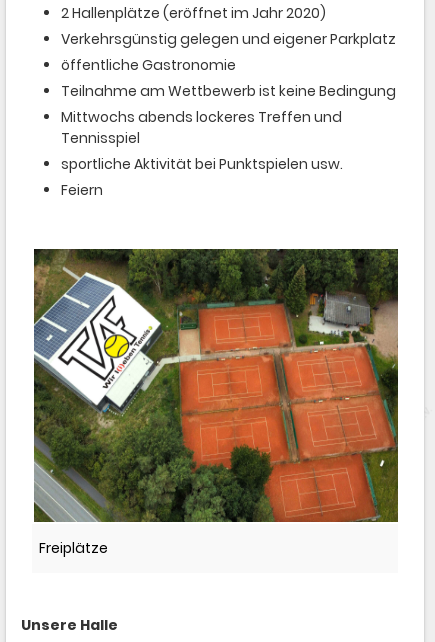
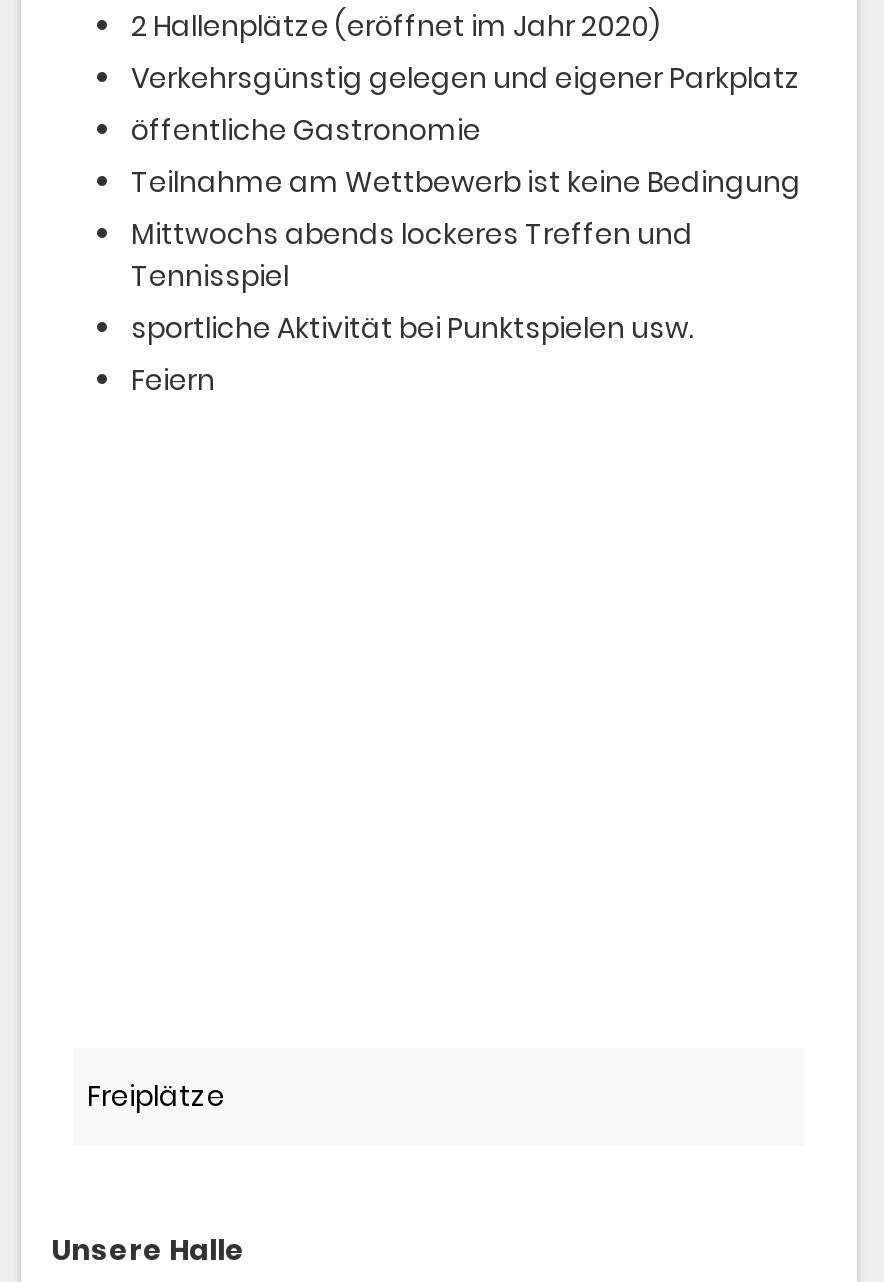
- [image]
